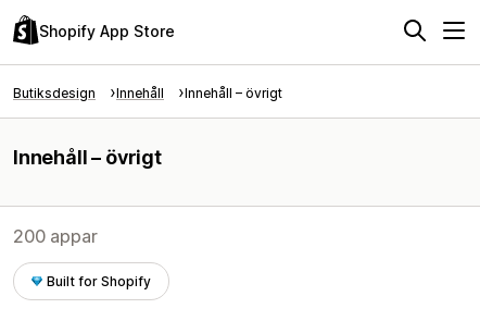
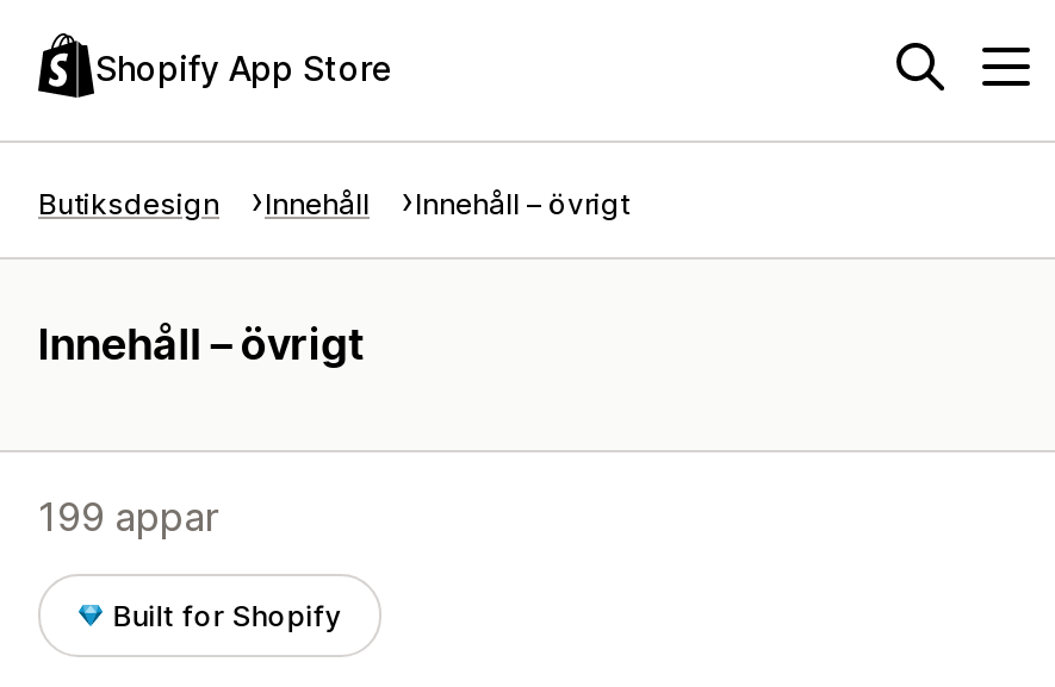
- 200 appar
+ 199 appar
